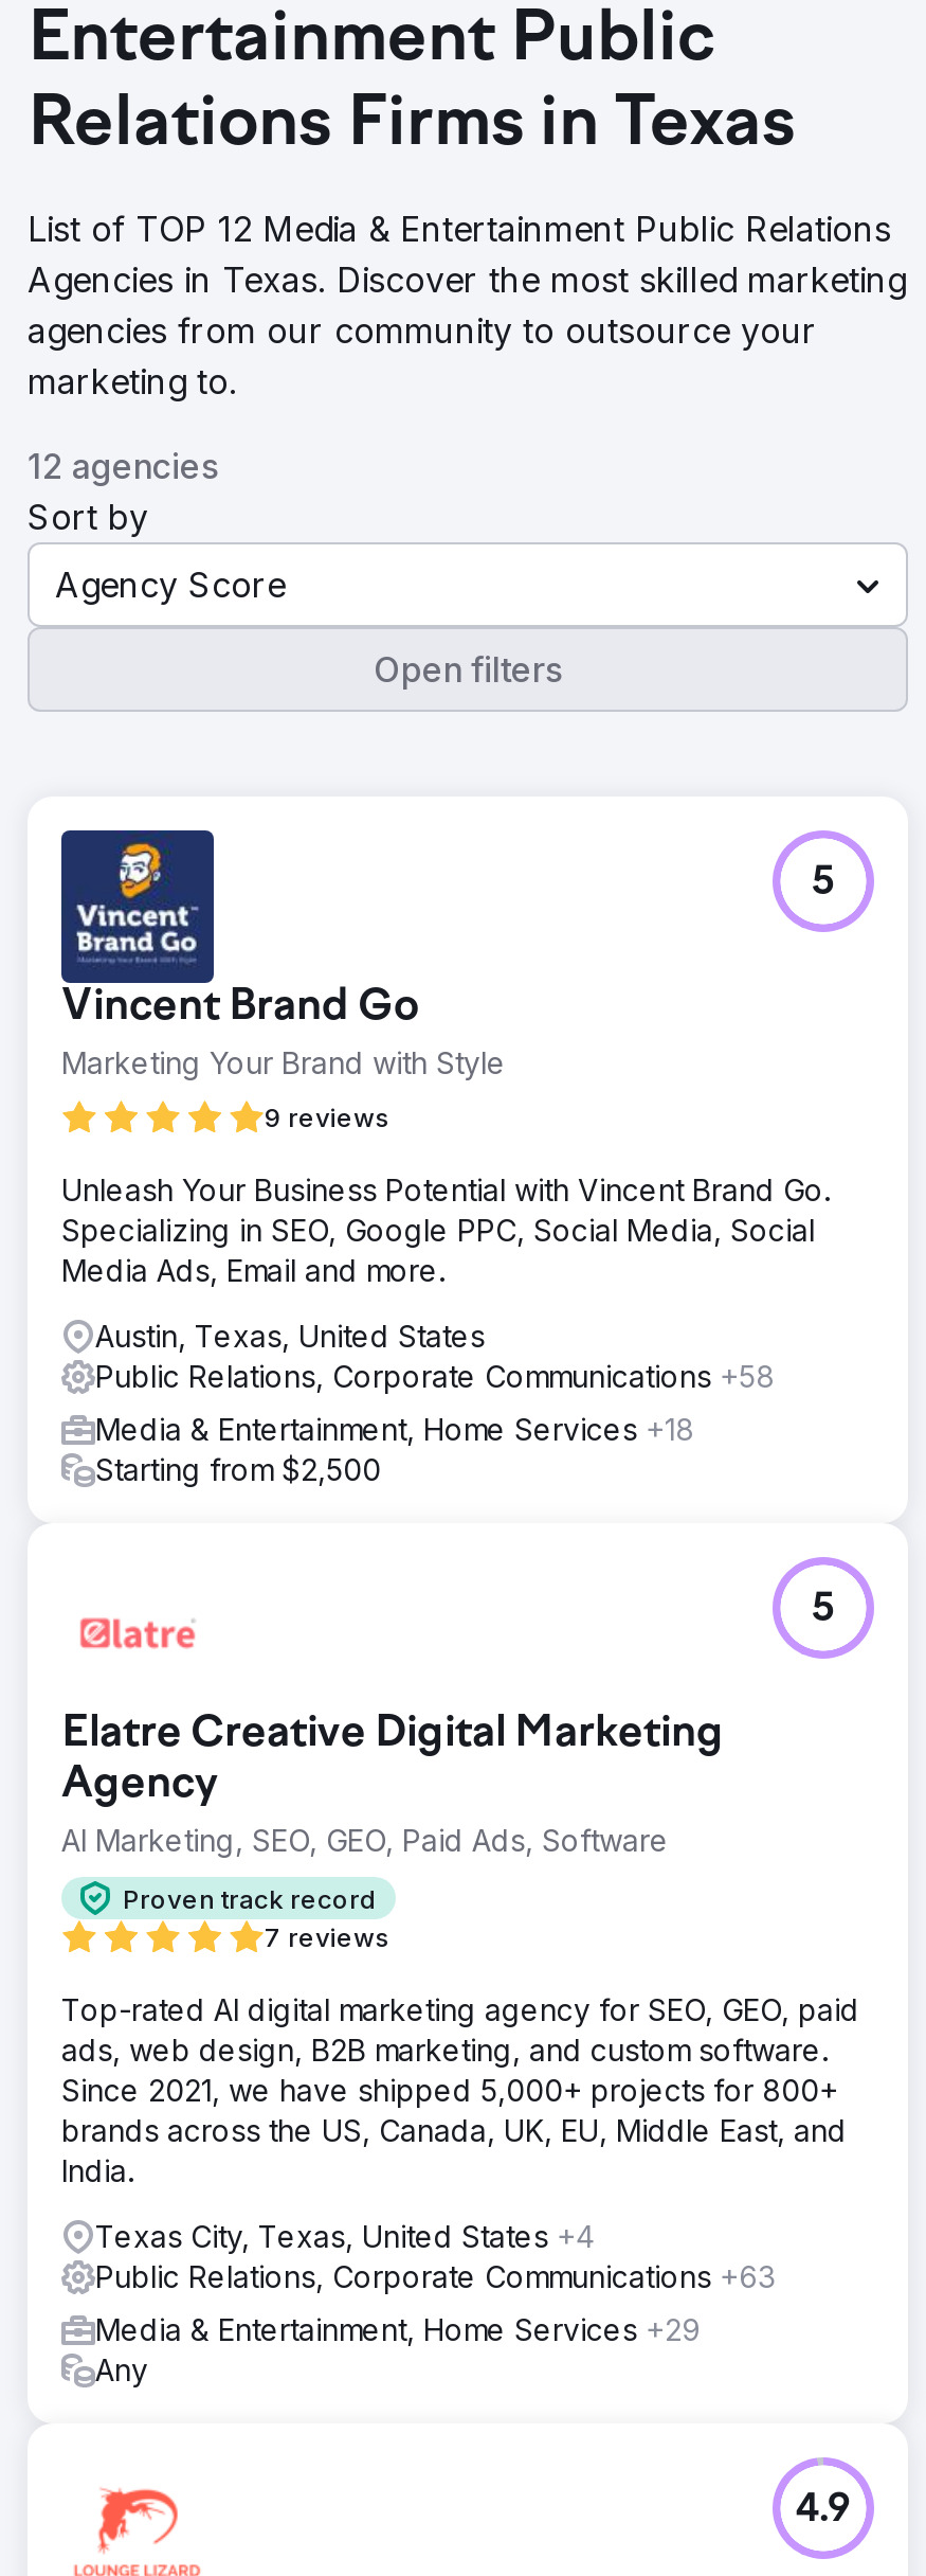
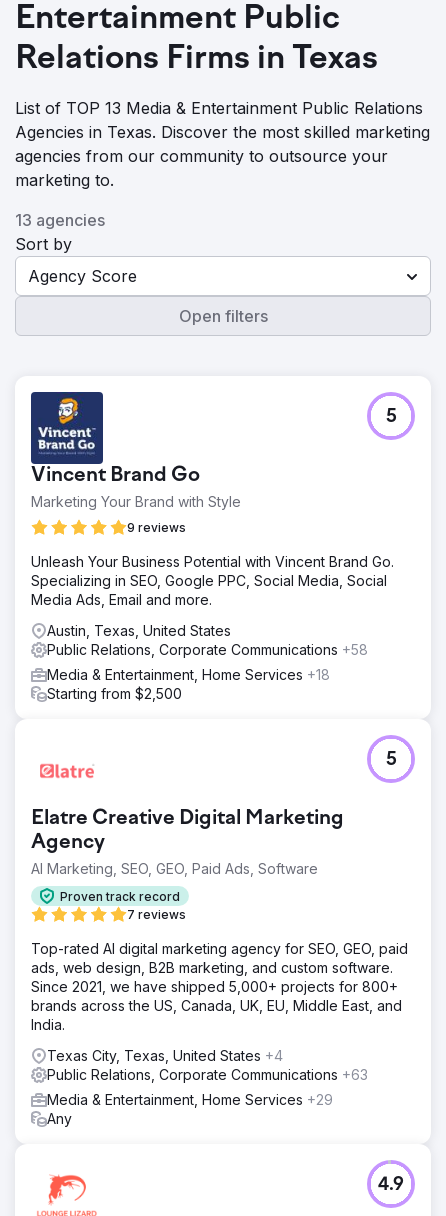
- List of TOP 12 Media & Entertainment Public Relations
+ List of TOP 13 Media & Entertainment Public Relations

- 12 agencies
+ 13 agencies
